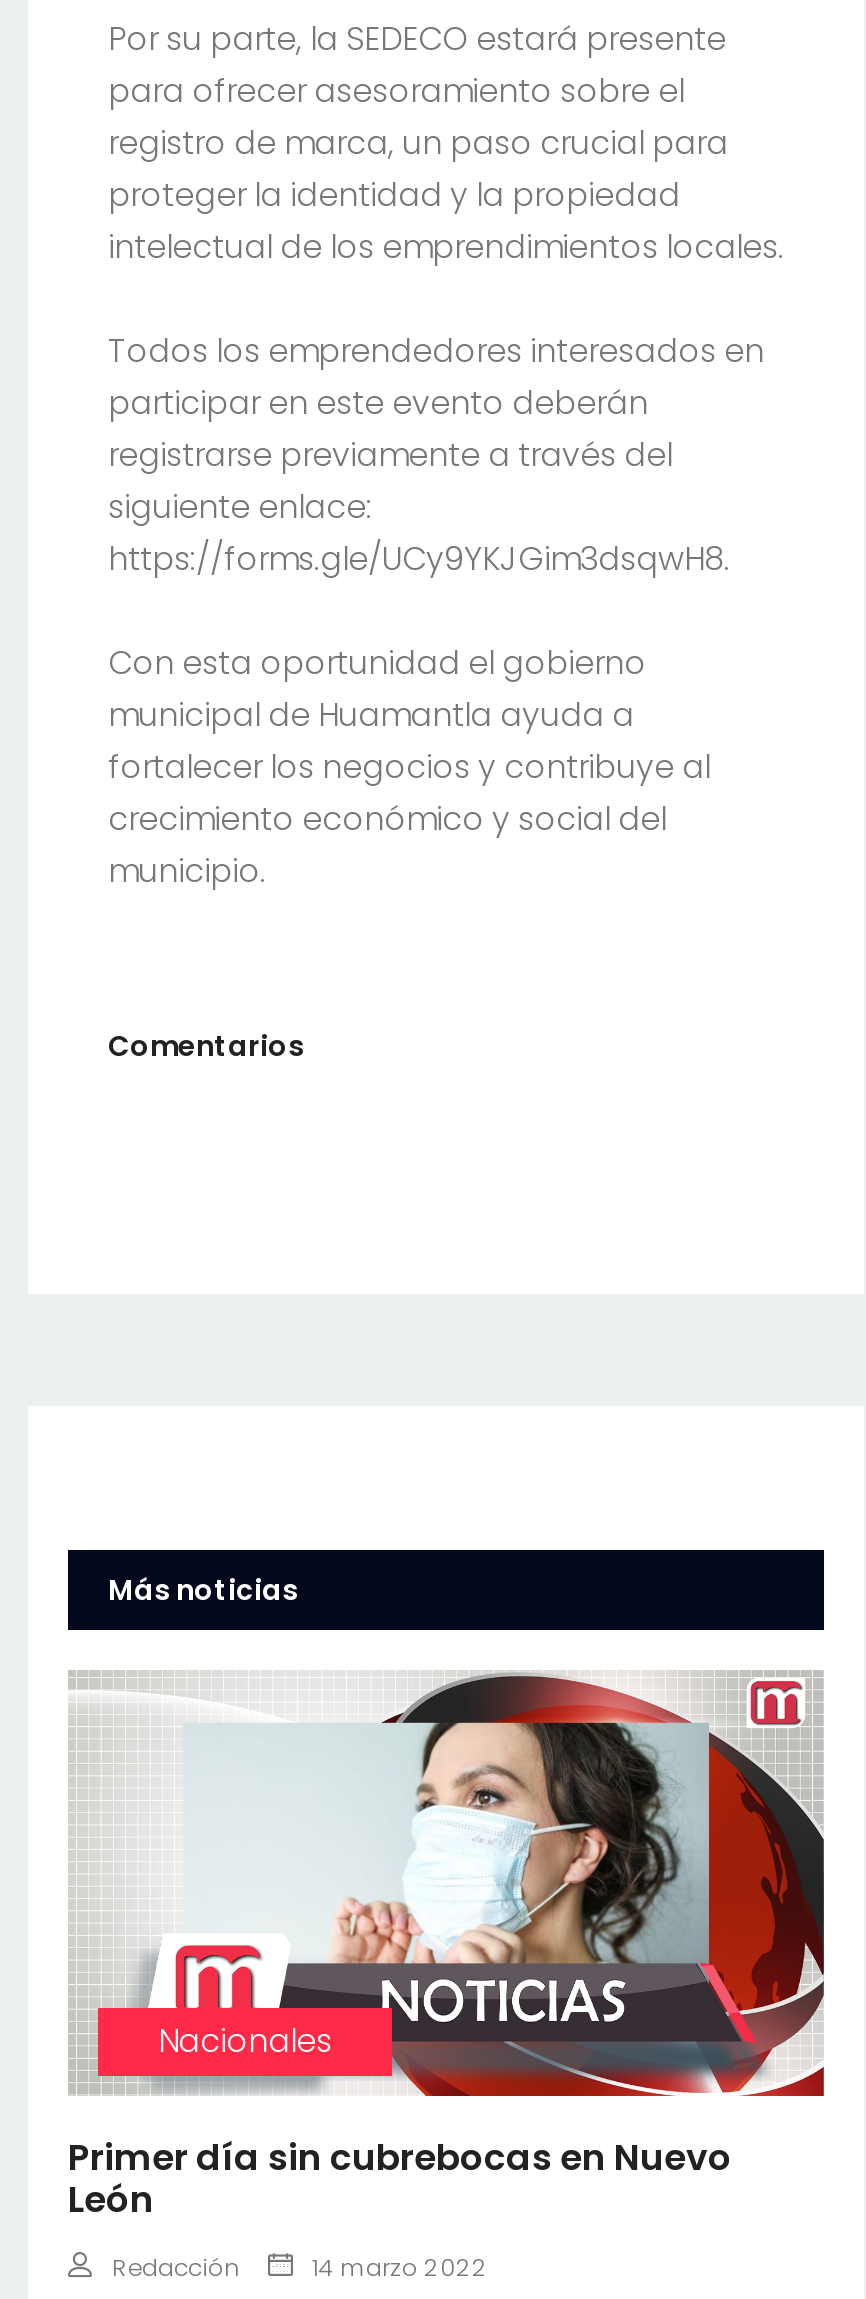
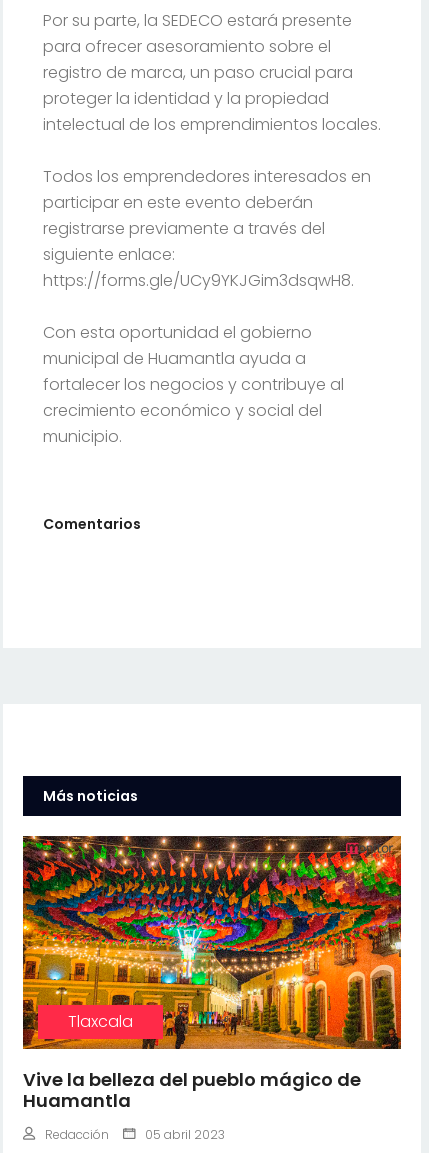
- [image]
- Nacionales
+ [image]
+ Tlaxcala

- Primer día sin cubrebocas en Nuevo
- León
+ Vive la belleza del pueblo mágico de
+ Huamantla

- 14 marzo 2022
+ 05 abril 2023
